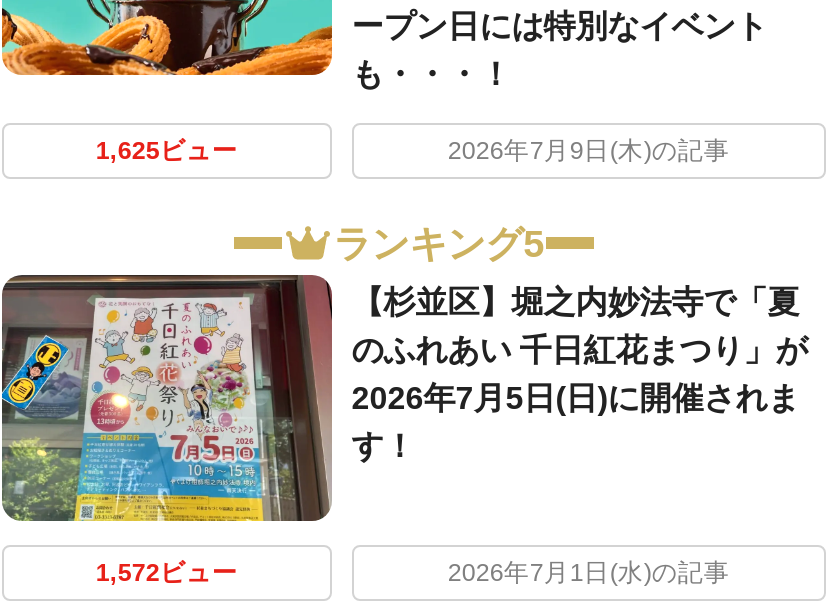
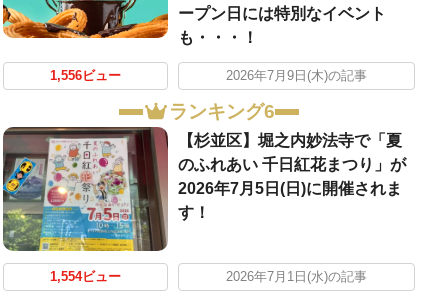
- 1,625ビュー
+ 1,556ビュー

- ランキング5
+ ランキング6

- 1,572ビュー
+ 1,554ビュー
